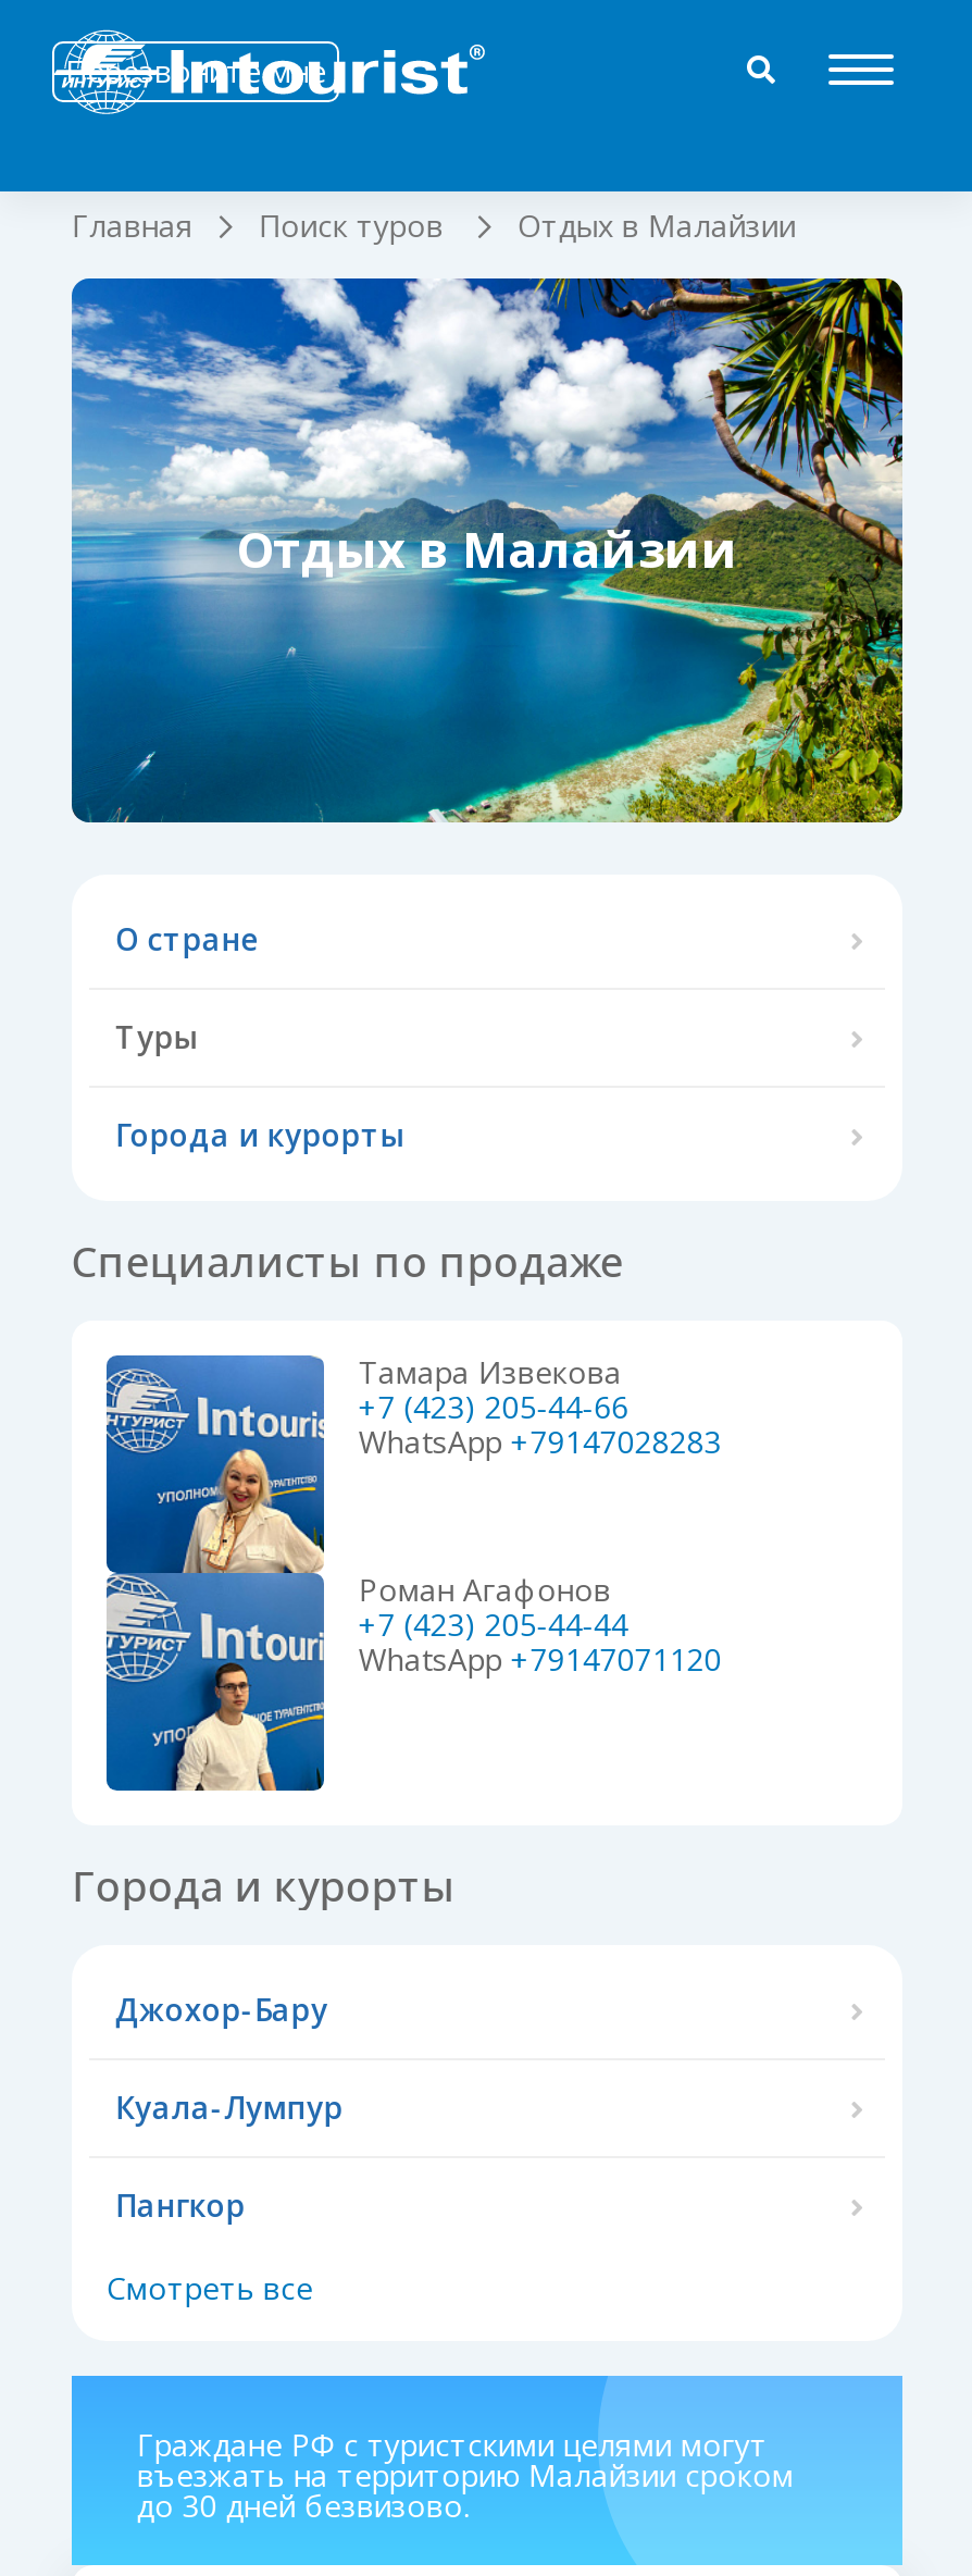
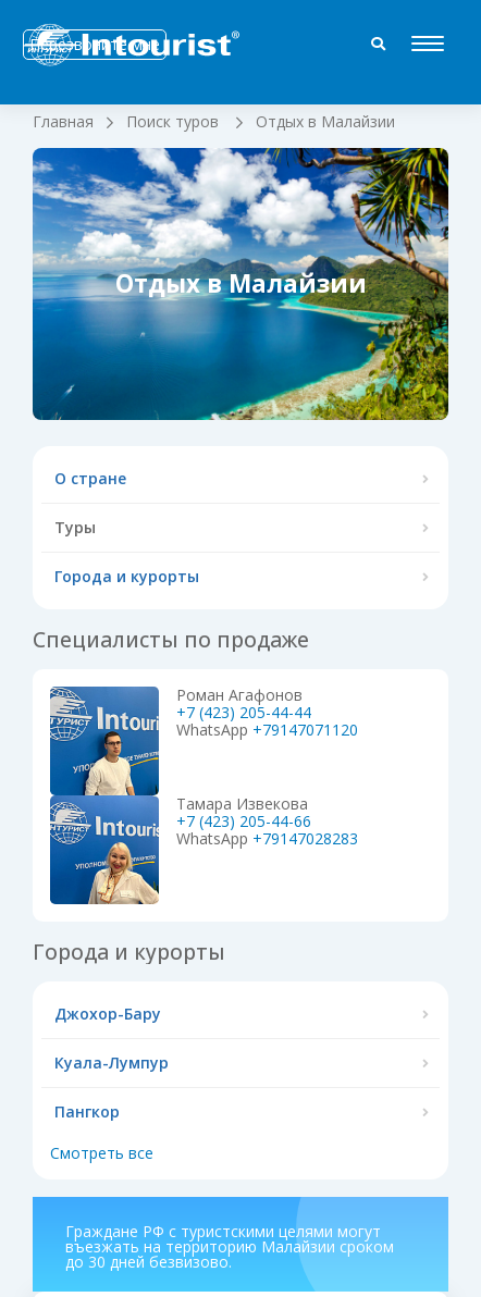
moved down: [image] | Тамара Извекова | +7 (423) 205-44-66 | WhatsApp +79147028283

moved up: Роман Агафонов | +7 (423) 205-44-44 | WhatsApp +79147071120
